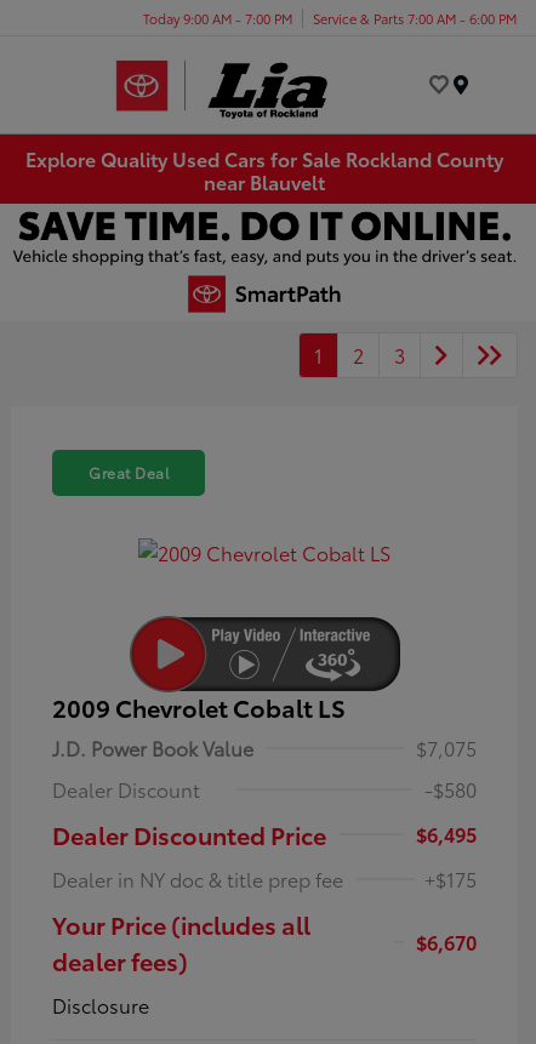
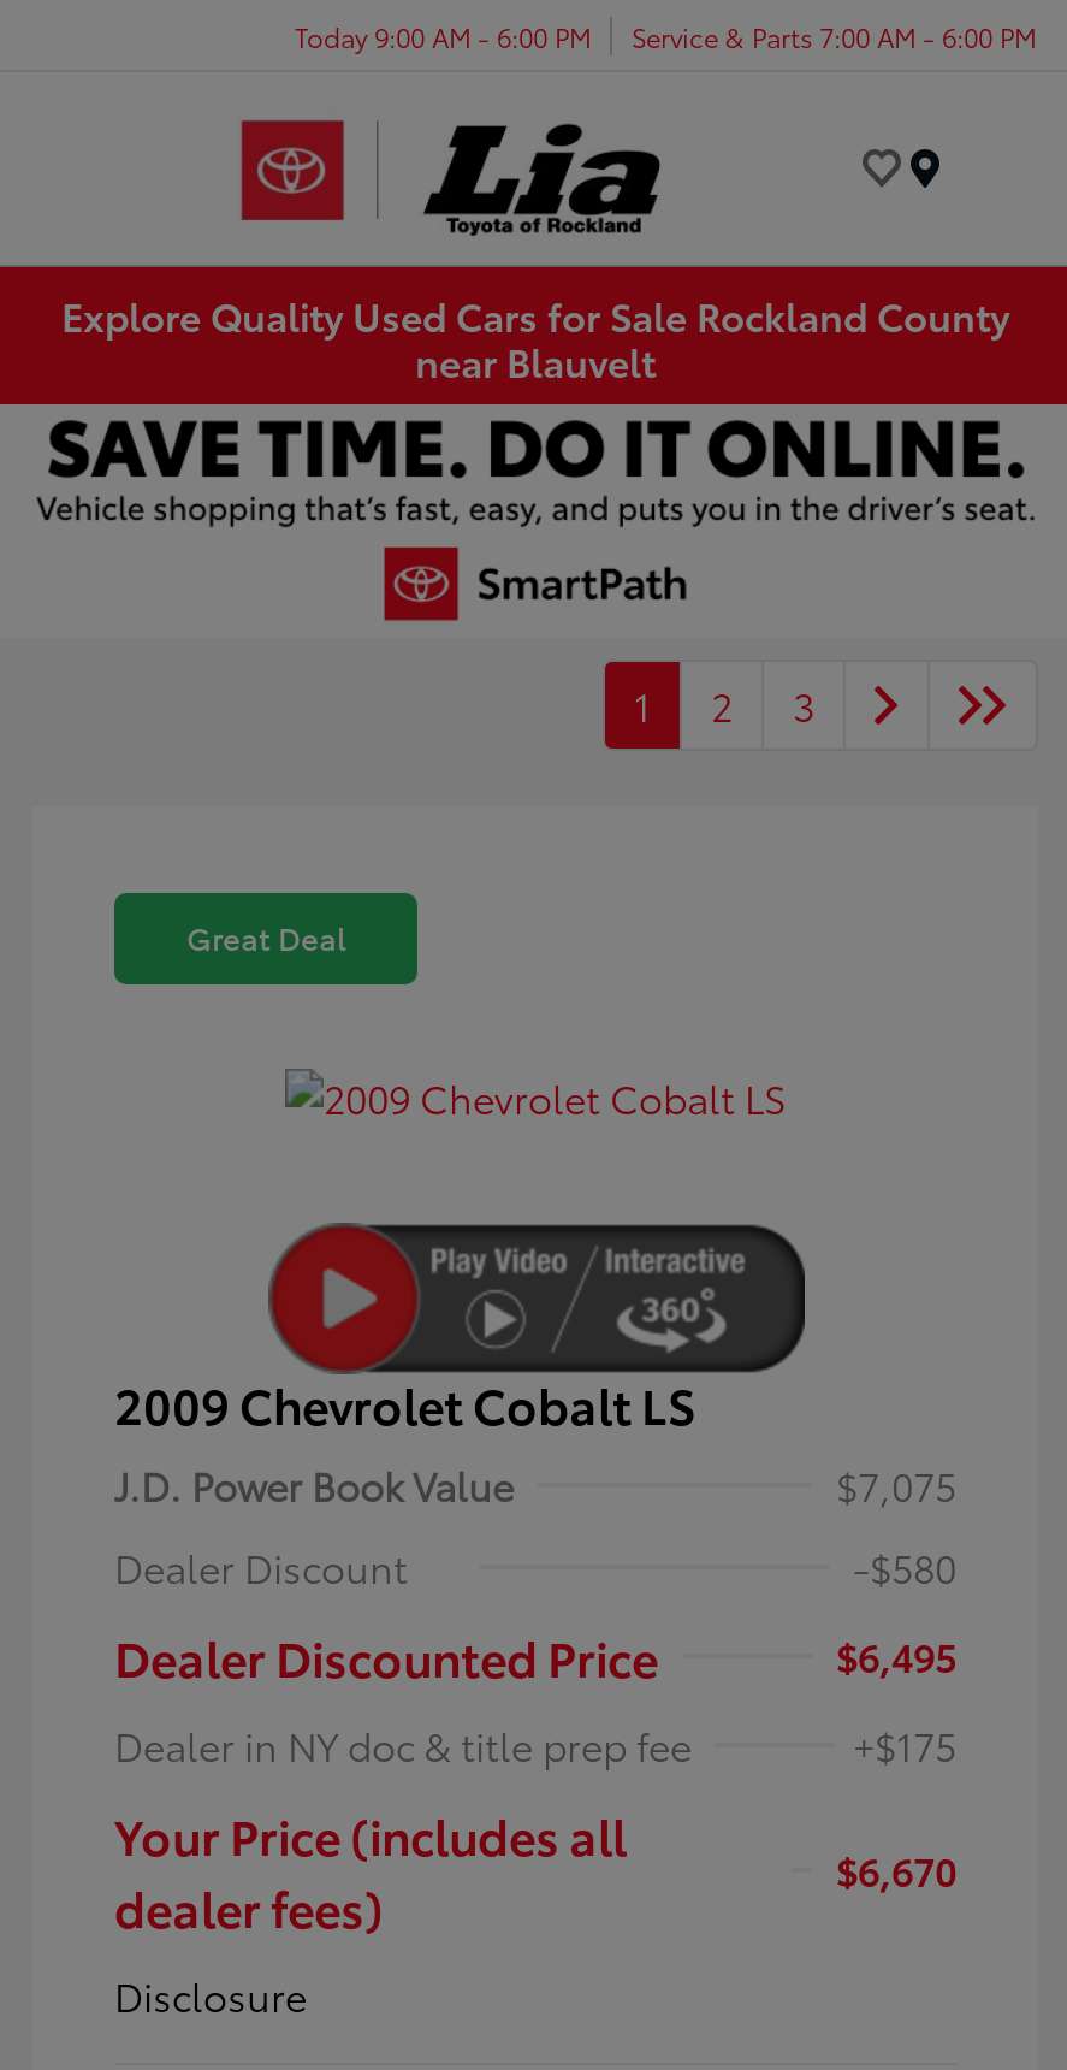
- Today 9:00 AM - 7:00 PM Service & Parts 7:00 AM - 6:00 PM
+ Today 9:00 AM - 6:00 PM Service & Parts 7:00 AM - 6:00 PM
